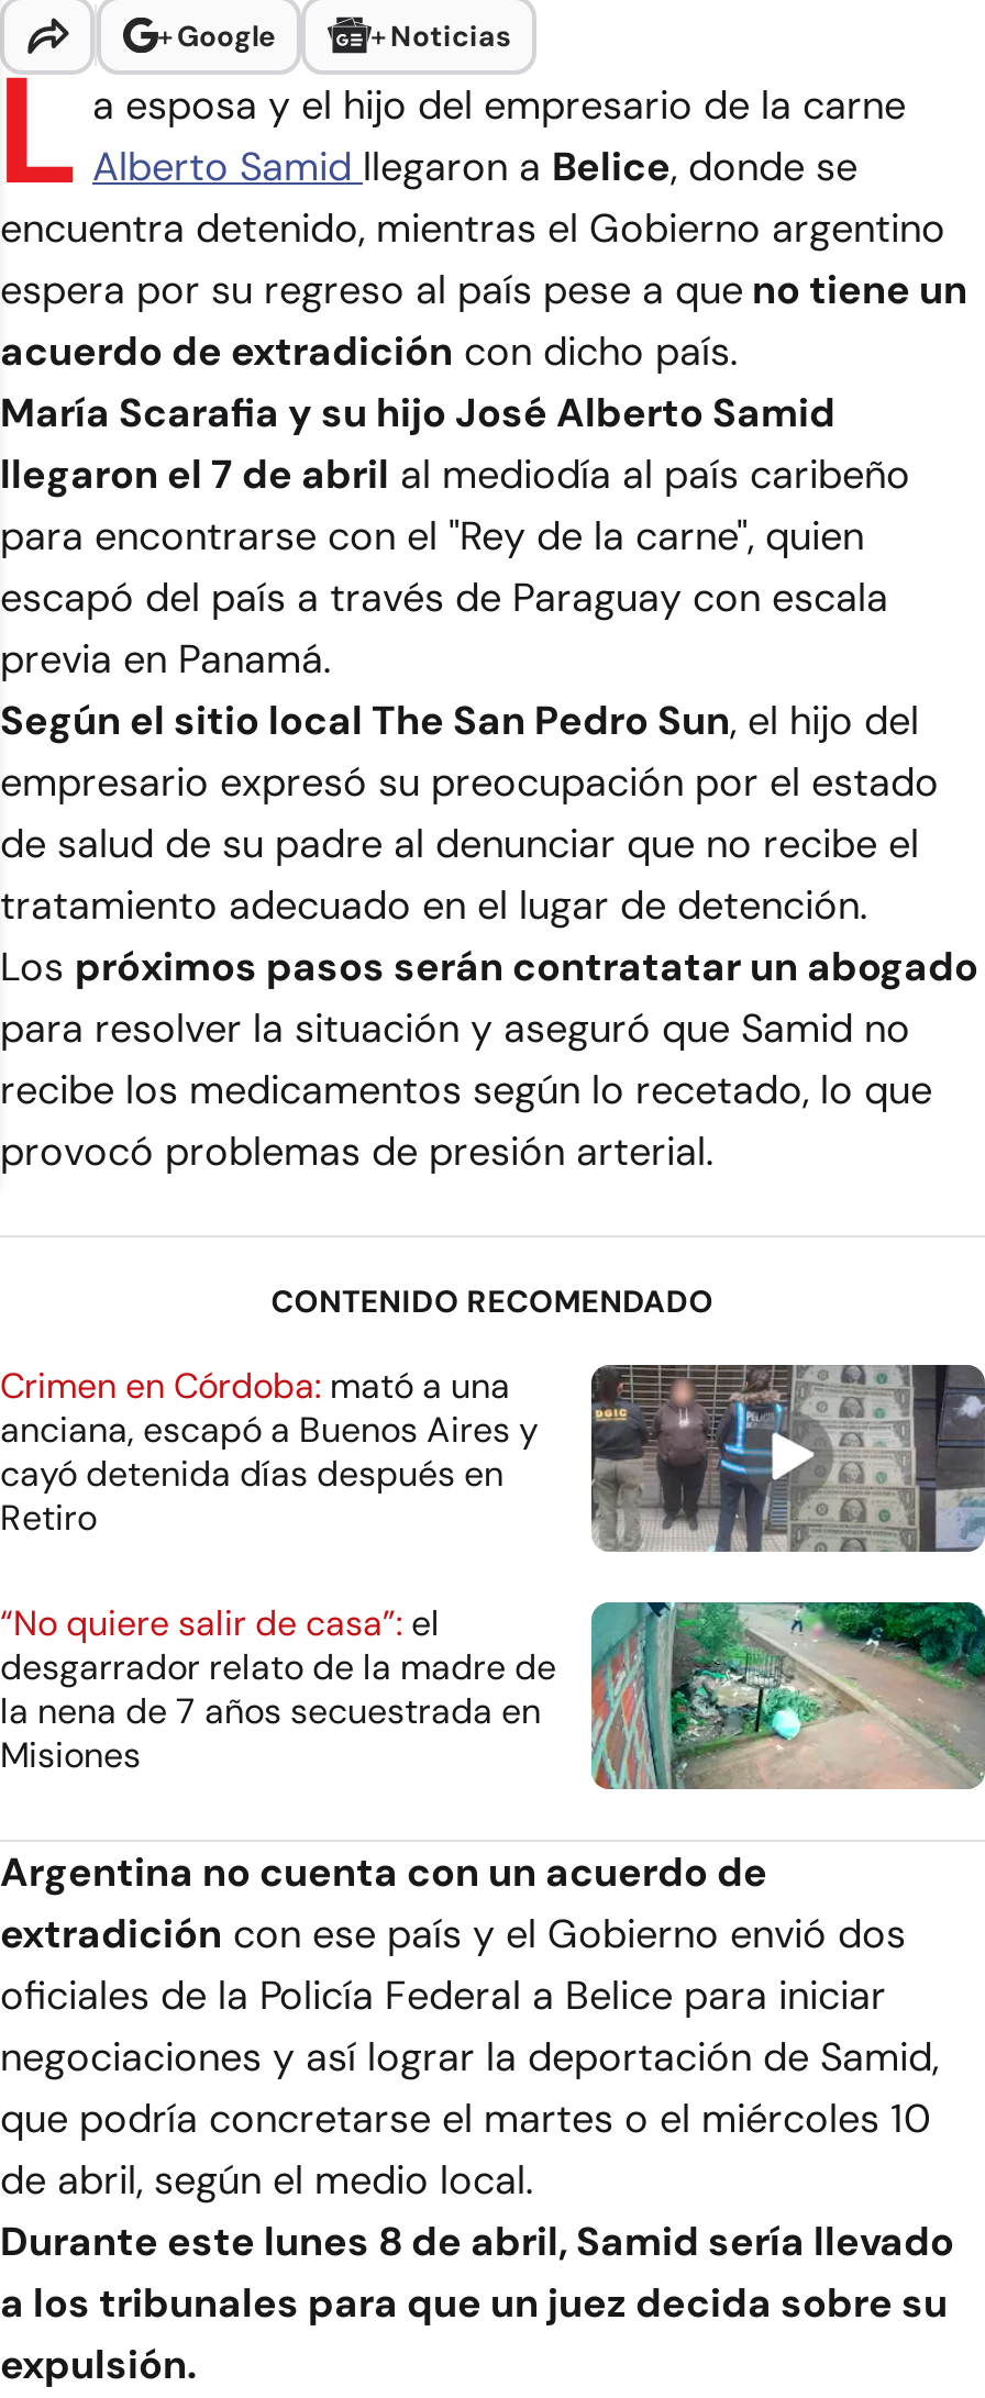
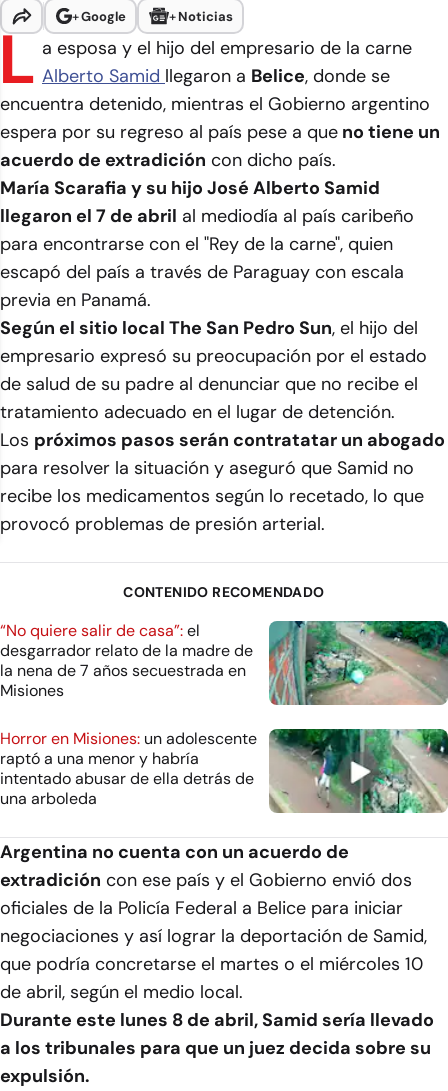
- [image]
- Crimen en Córdoba: mató a una
- anciana, escapó a Buenos Aires y
- cayó detenida días después en
- Retiro

moved up: [image] | “No quiere salir de casa”: el | desgarrador relato de la madre de | la nena de 7 años secuestrada en | Misiones

+ [image]
+ Horror en Misiones: un adolescente
+ raptó a una menor y habría
+ intentado abusar de ella detrás de
+ una arboleda
